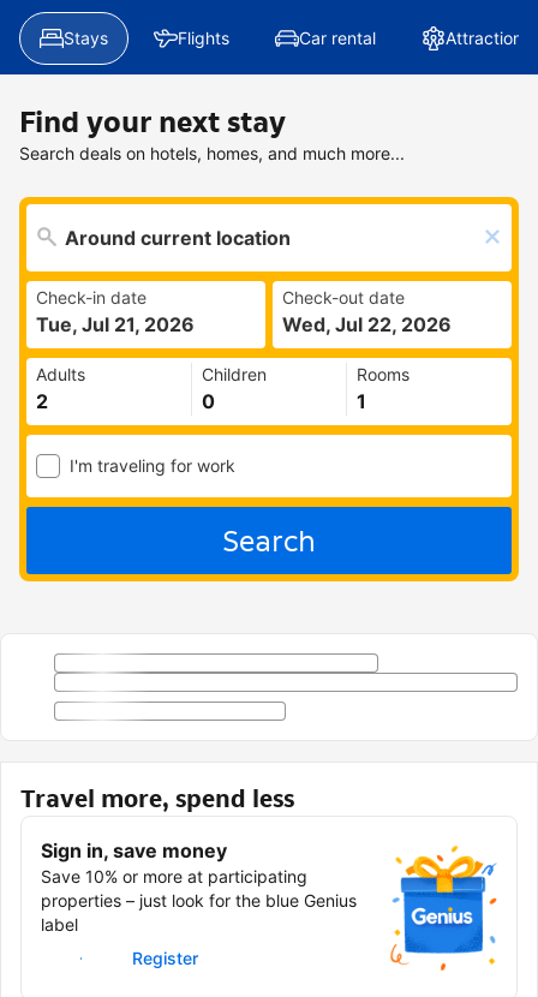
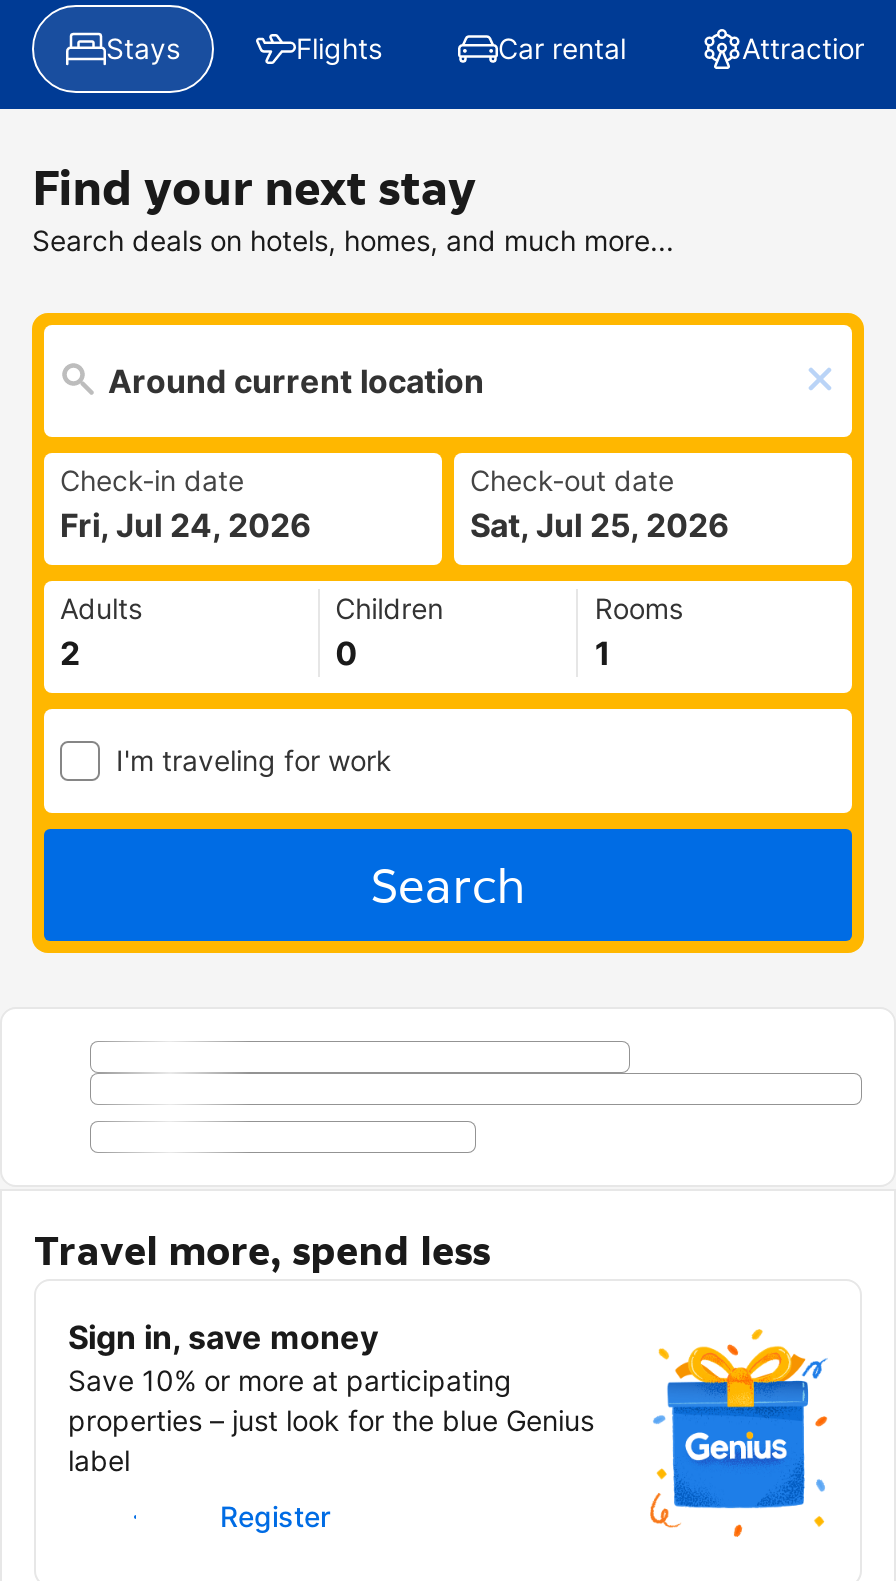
- Tue, Jul 21, 2026
+ Fri, Jul 24, 2026

- Wed, Jul 22, 2026
+ Sat, Jul 25, 2026
